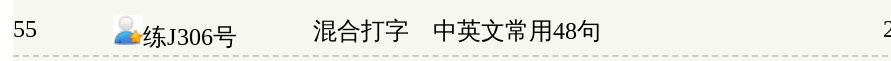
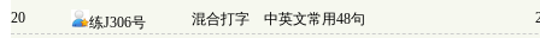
- 55
+ 20
